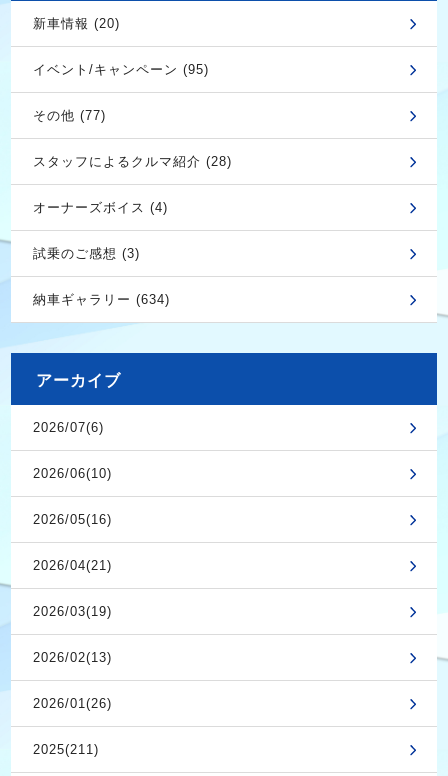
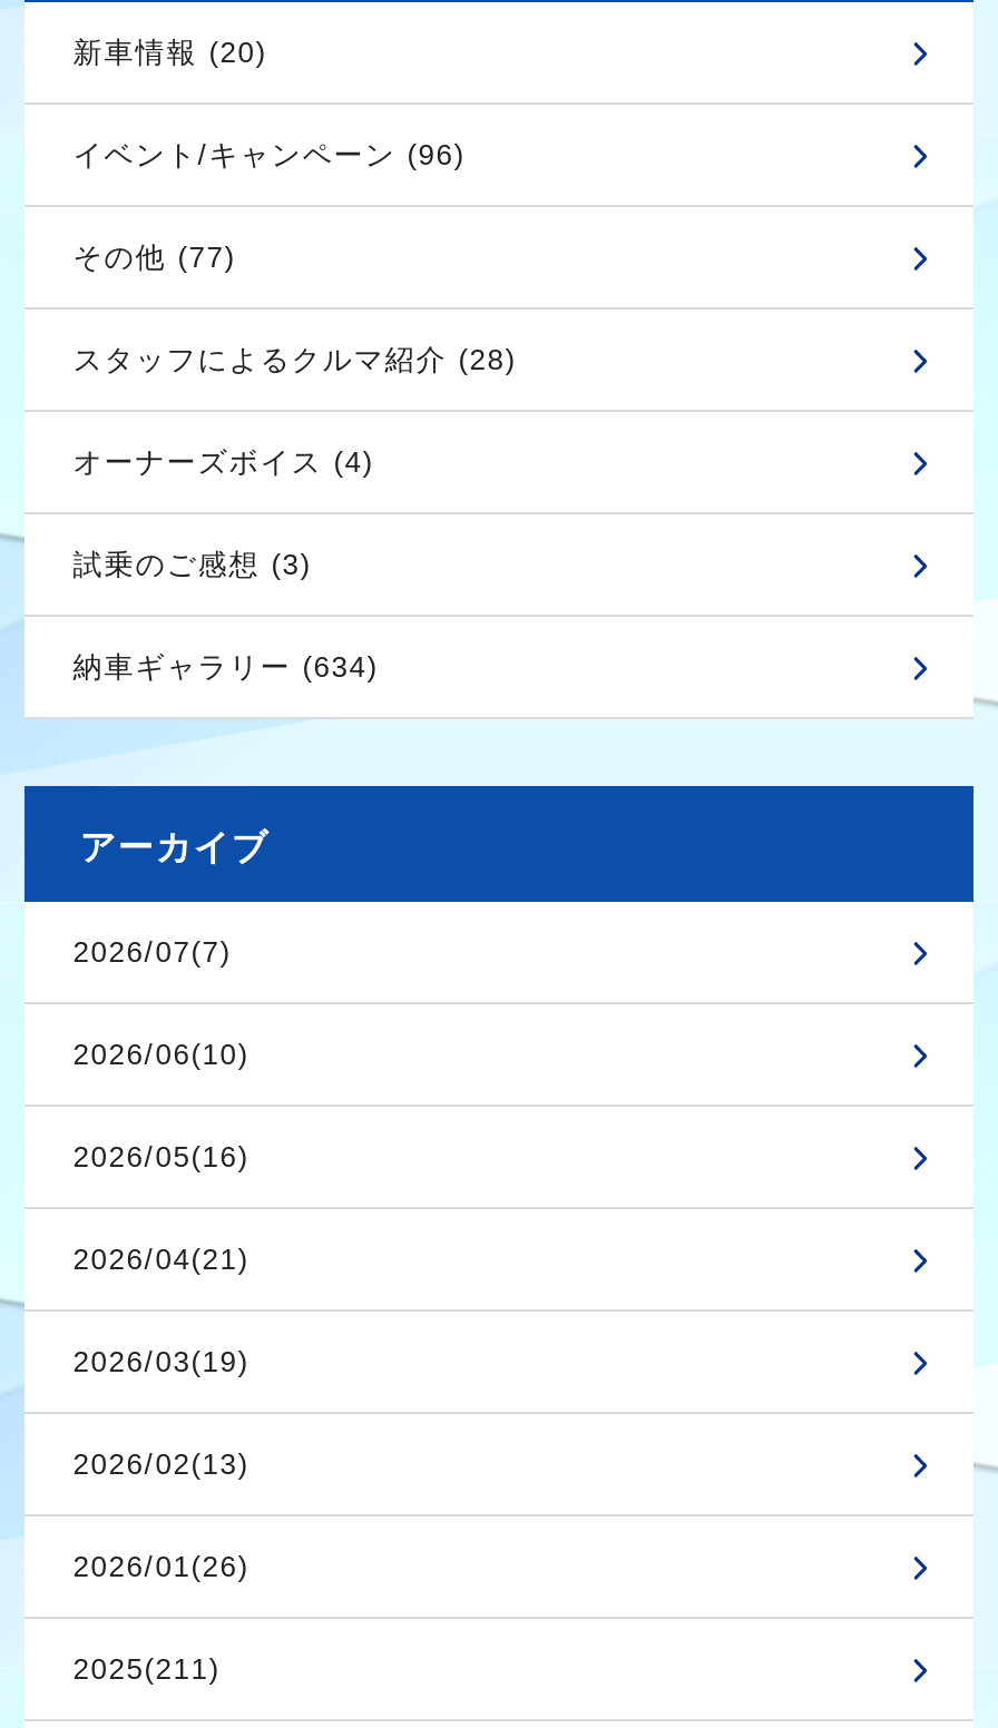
- イベント/キャンペーン (95)
+ イベント/キャンペーン (96)

- 2026/07(6)
+ 2026/07(7)
